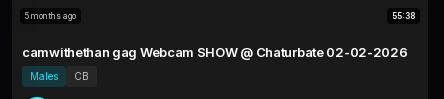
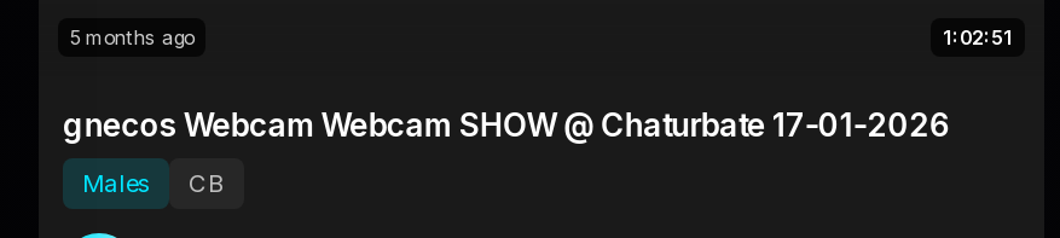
- 55:38
+ 1:02:51

- camwithethan gag Webcam SHOW @ Chaturbate 02-02-2026
+ gnecos Webcam Webcam SHOW @ Chaturbate 17-01-2026
